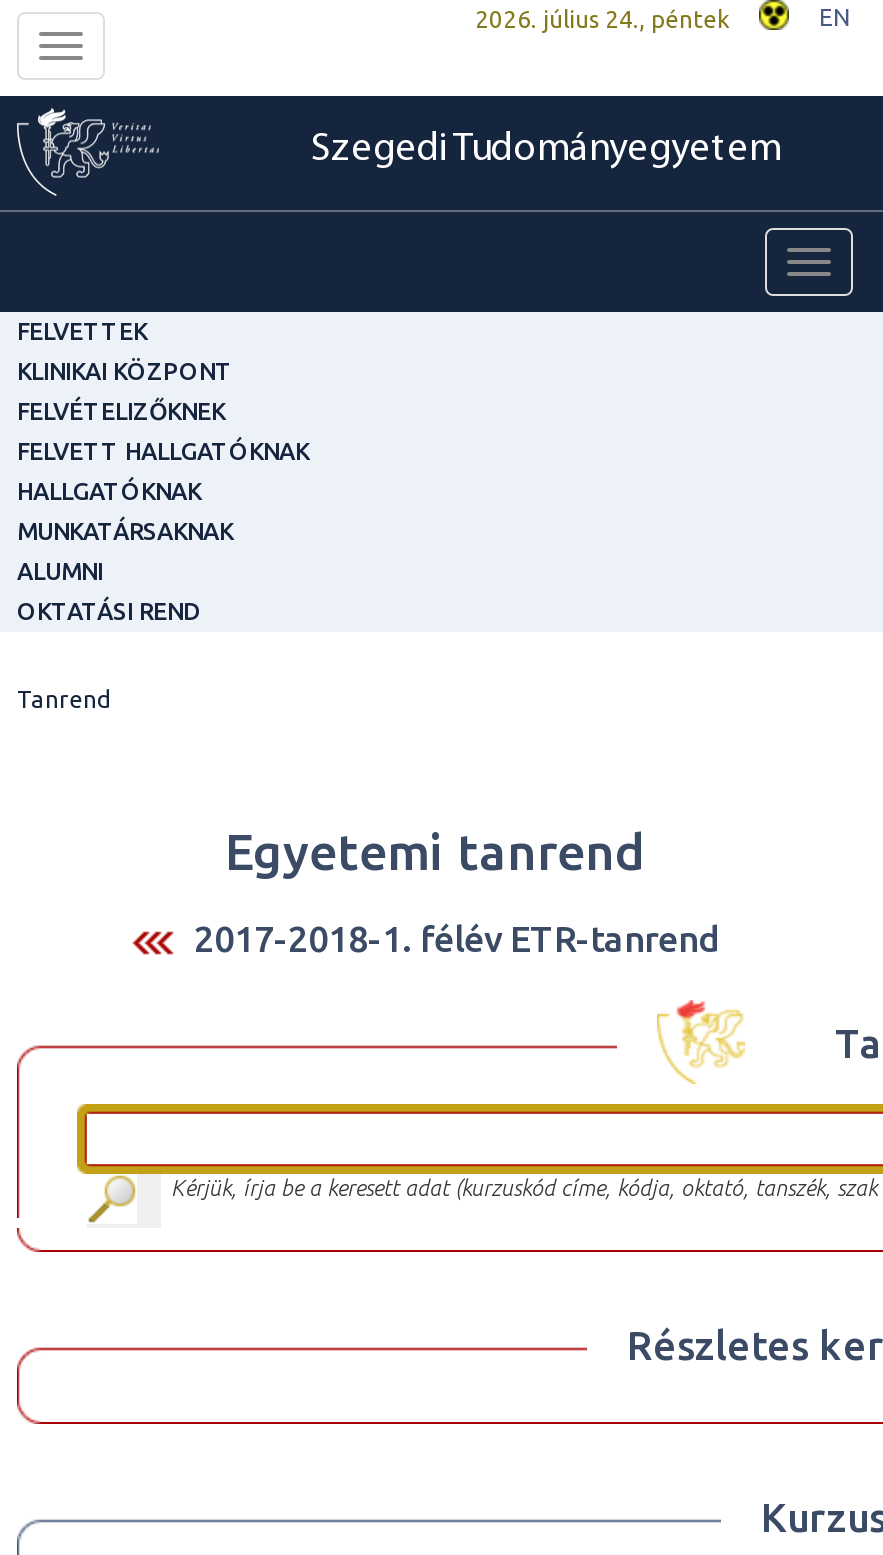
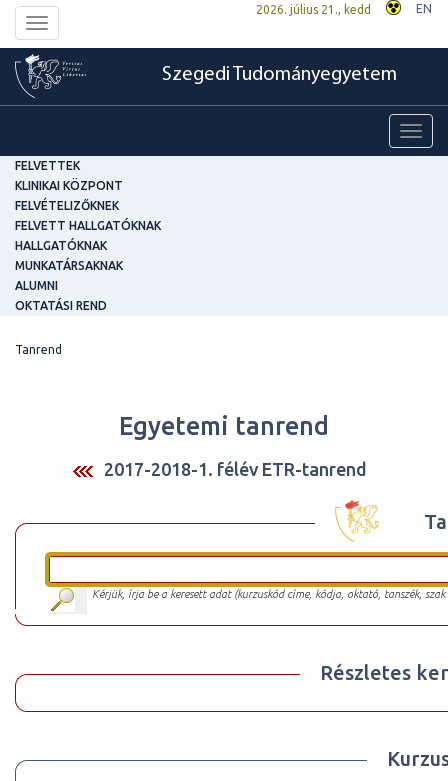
- 2026. július 24., péntek
+ 2026. július 21., kedd
